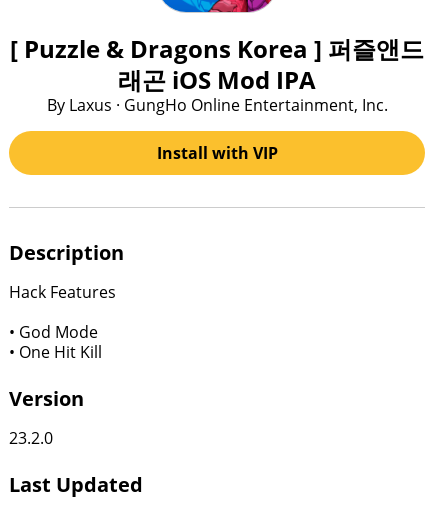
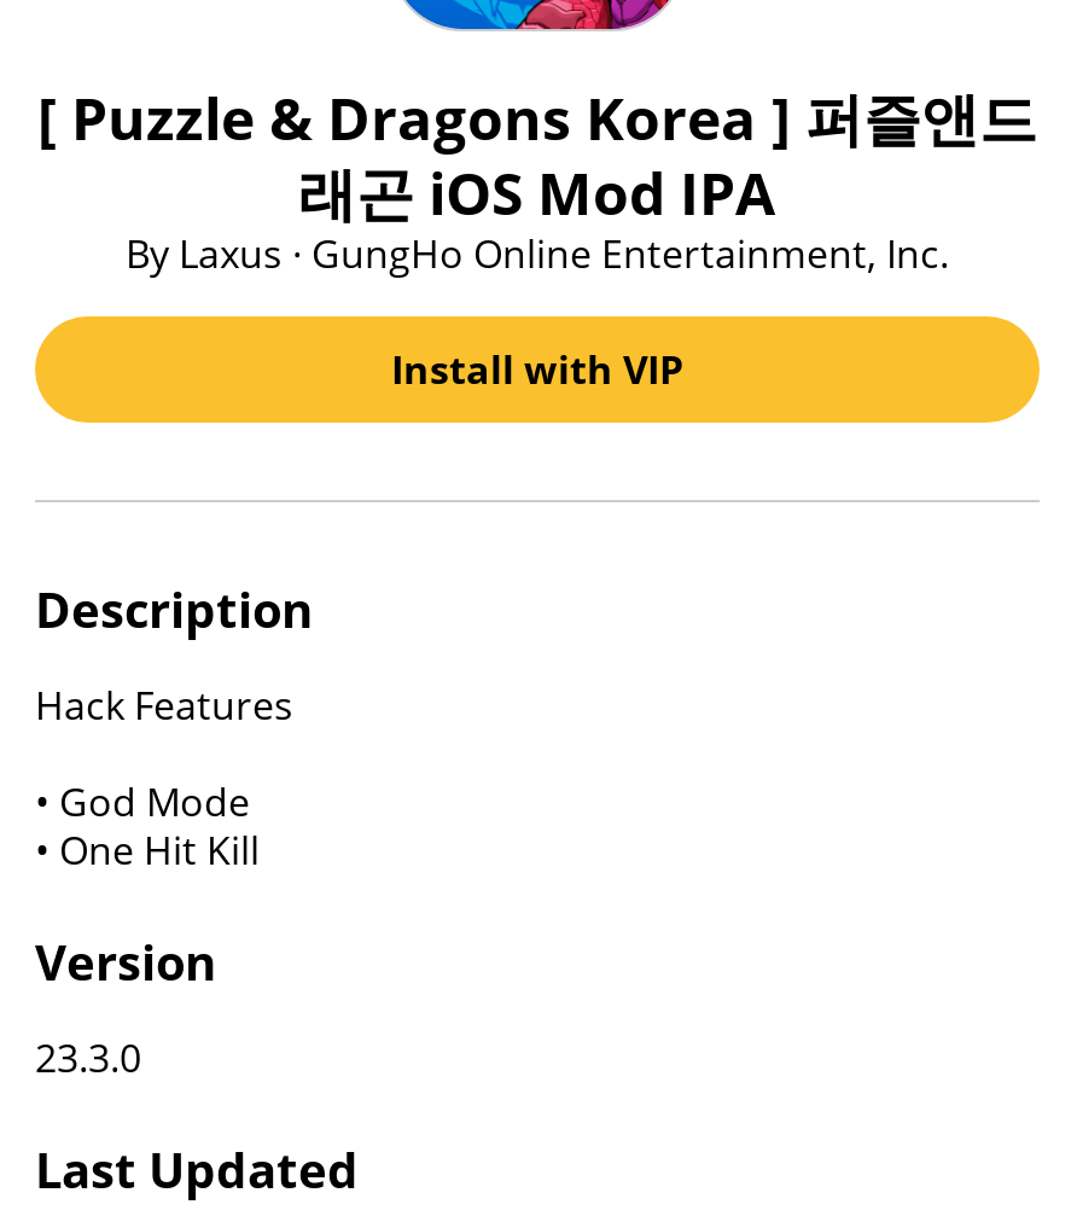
- 23.2.0
+ 23.3.0
